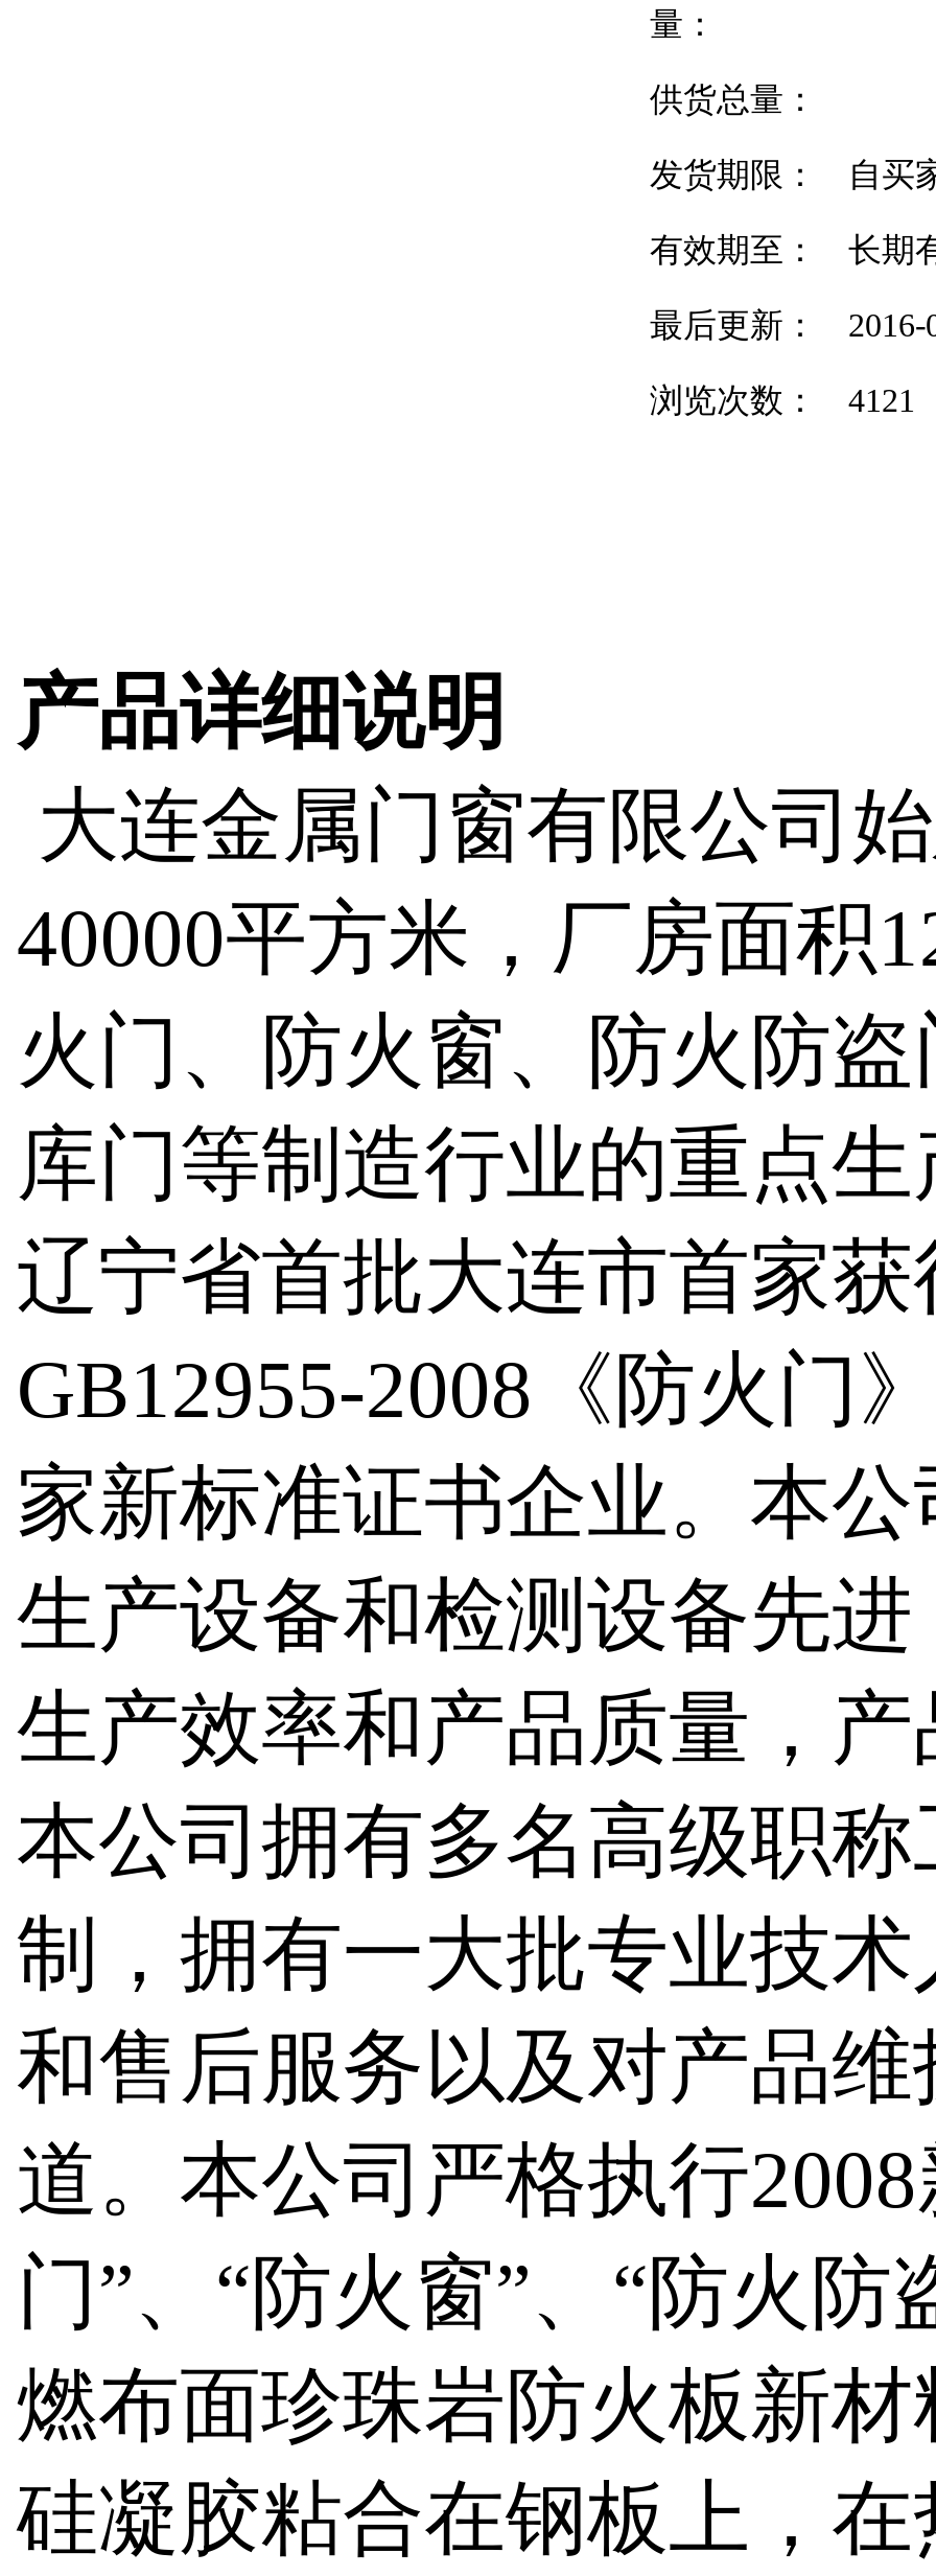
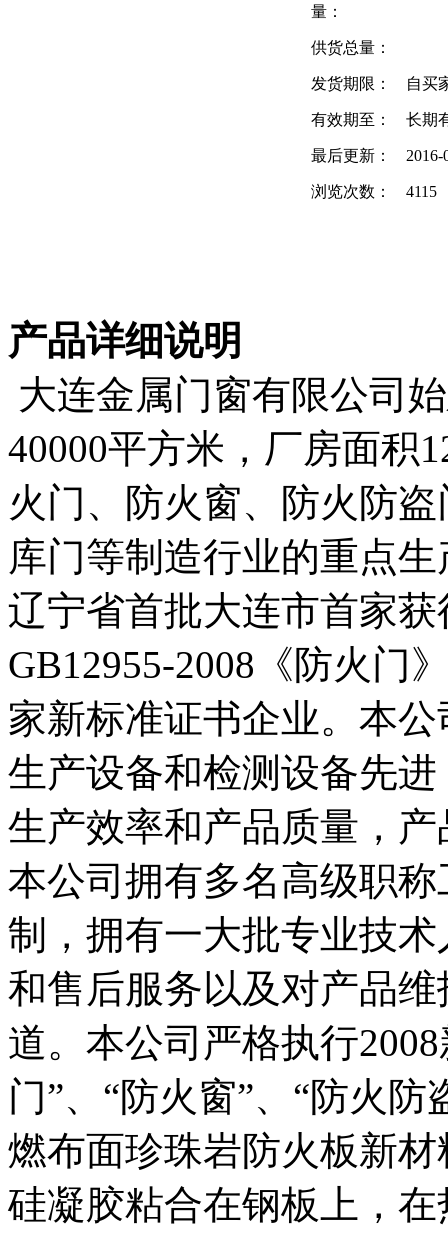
- 浏览次数： 4121
+ 浏览次数： 4115
